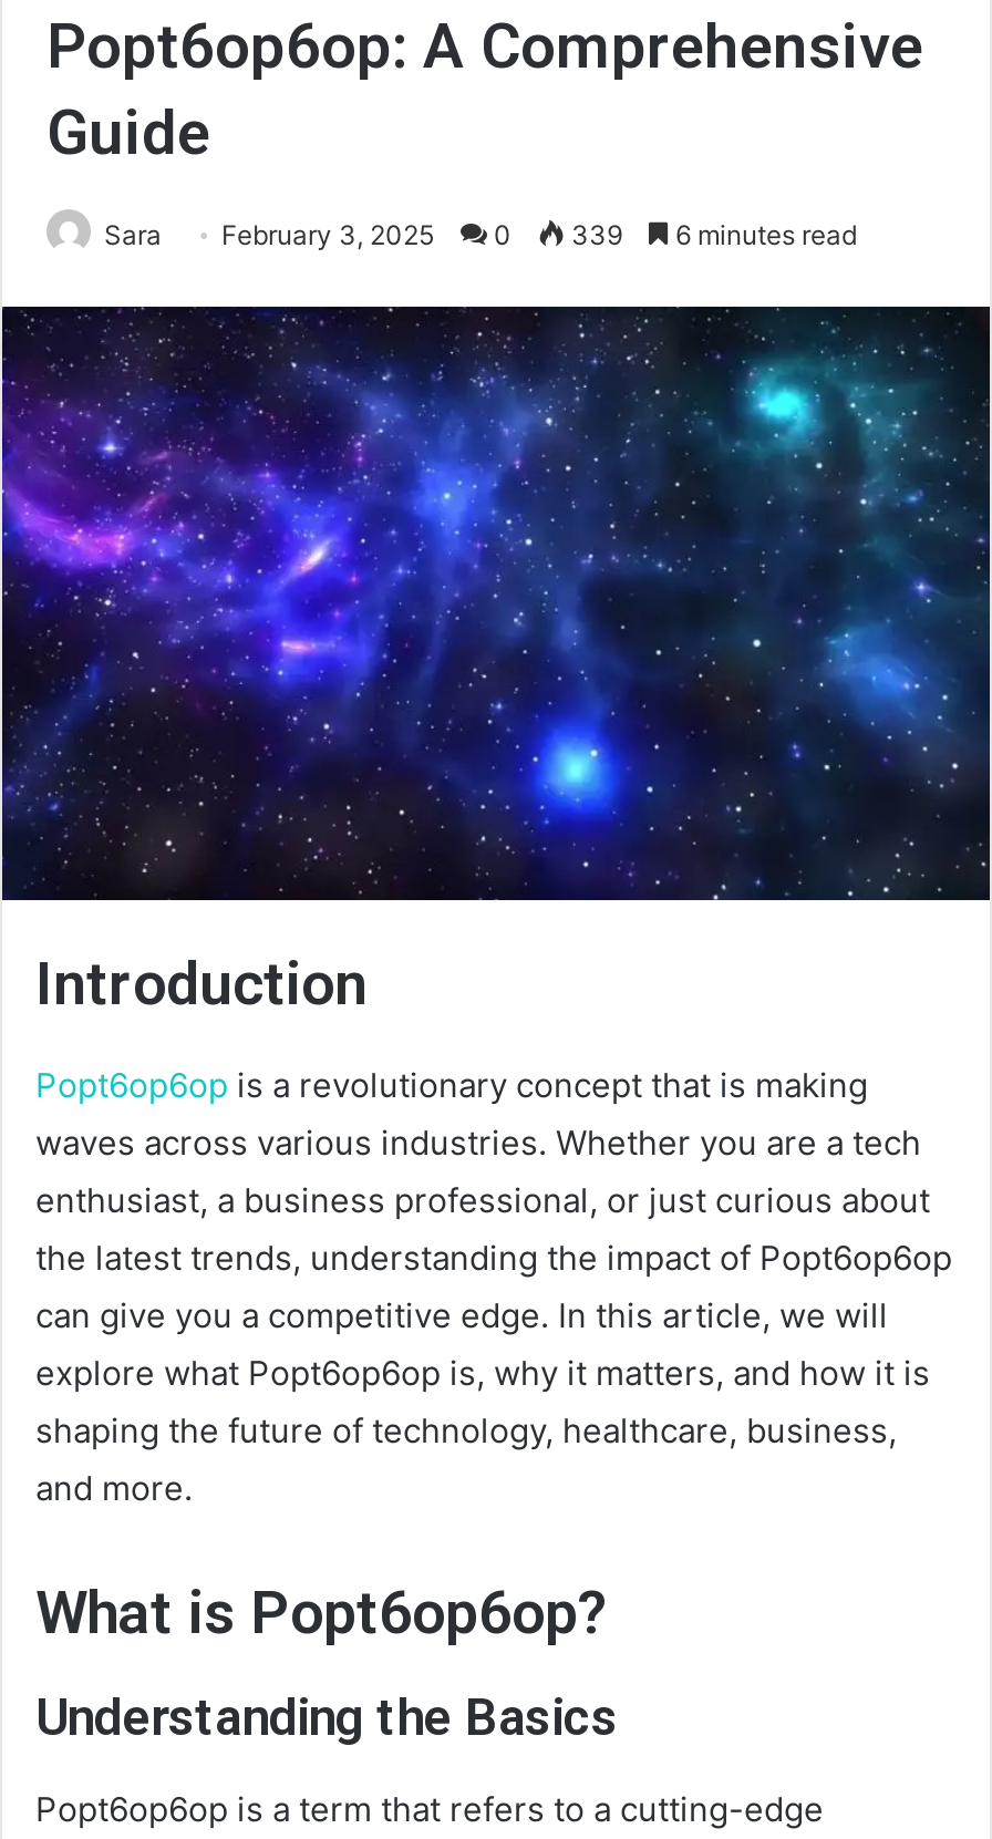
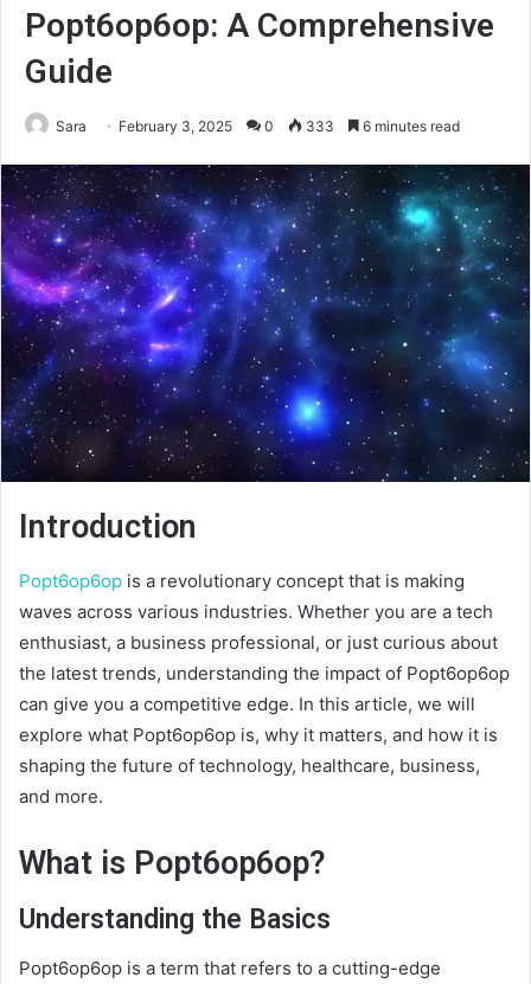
- Sara February 3, 2025 0 339 6 minutes read
+ Sara February 3, 2025 0 333 6 minutes read
